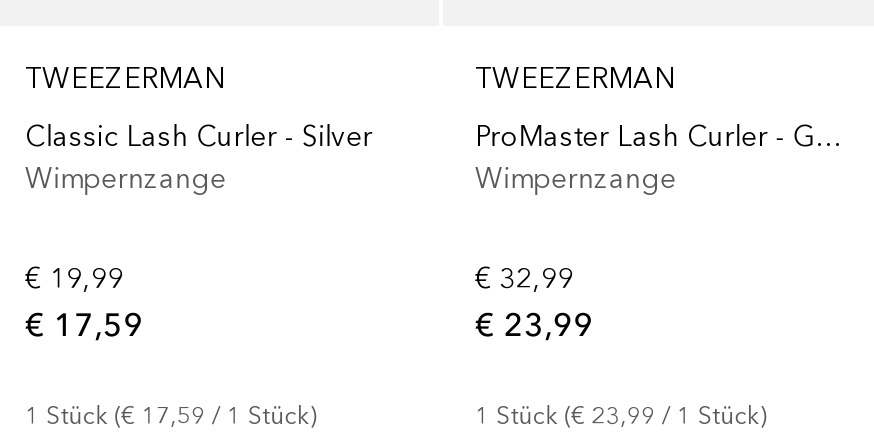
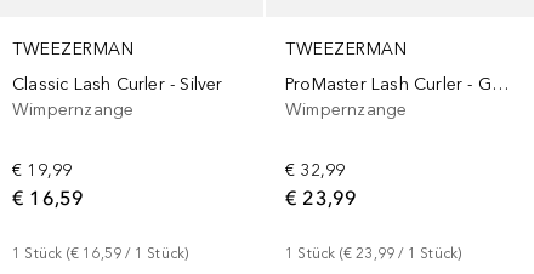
- € 17,59
+ € 16,59

- 1 Stück (€ 17,59 / 1 Stück)
+ 1 Stück (€ 16,59 / 1 Stück)
